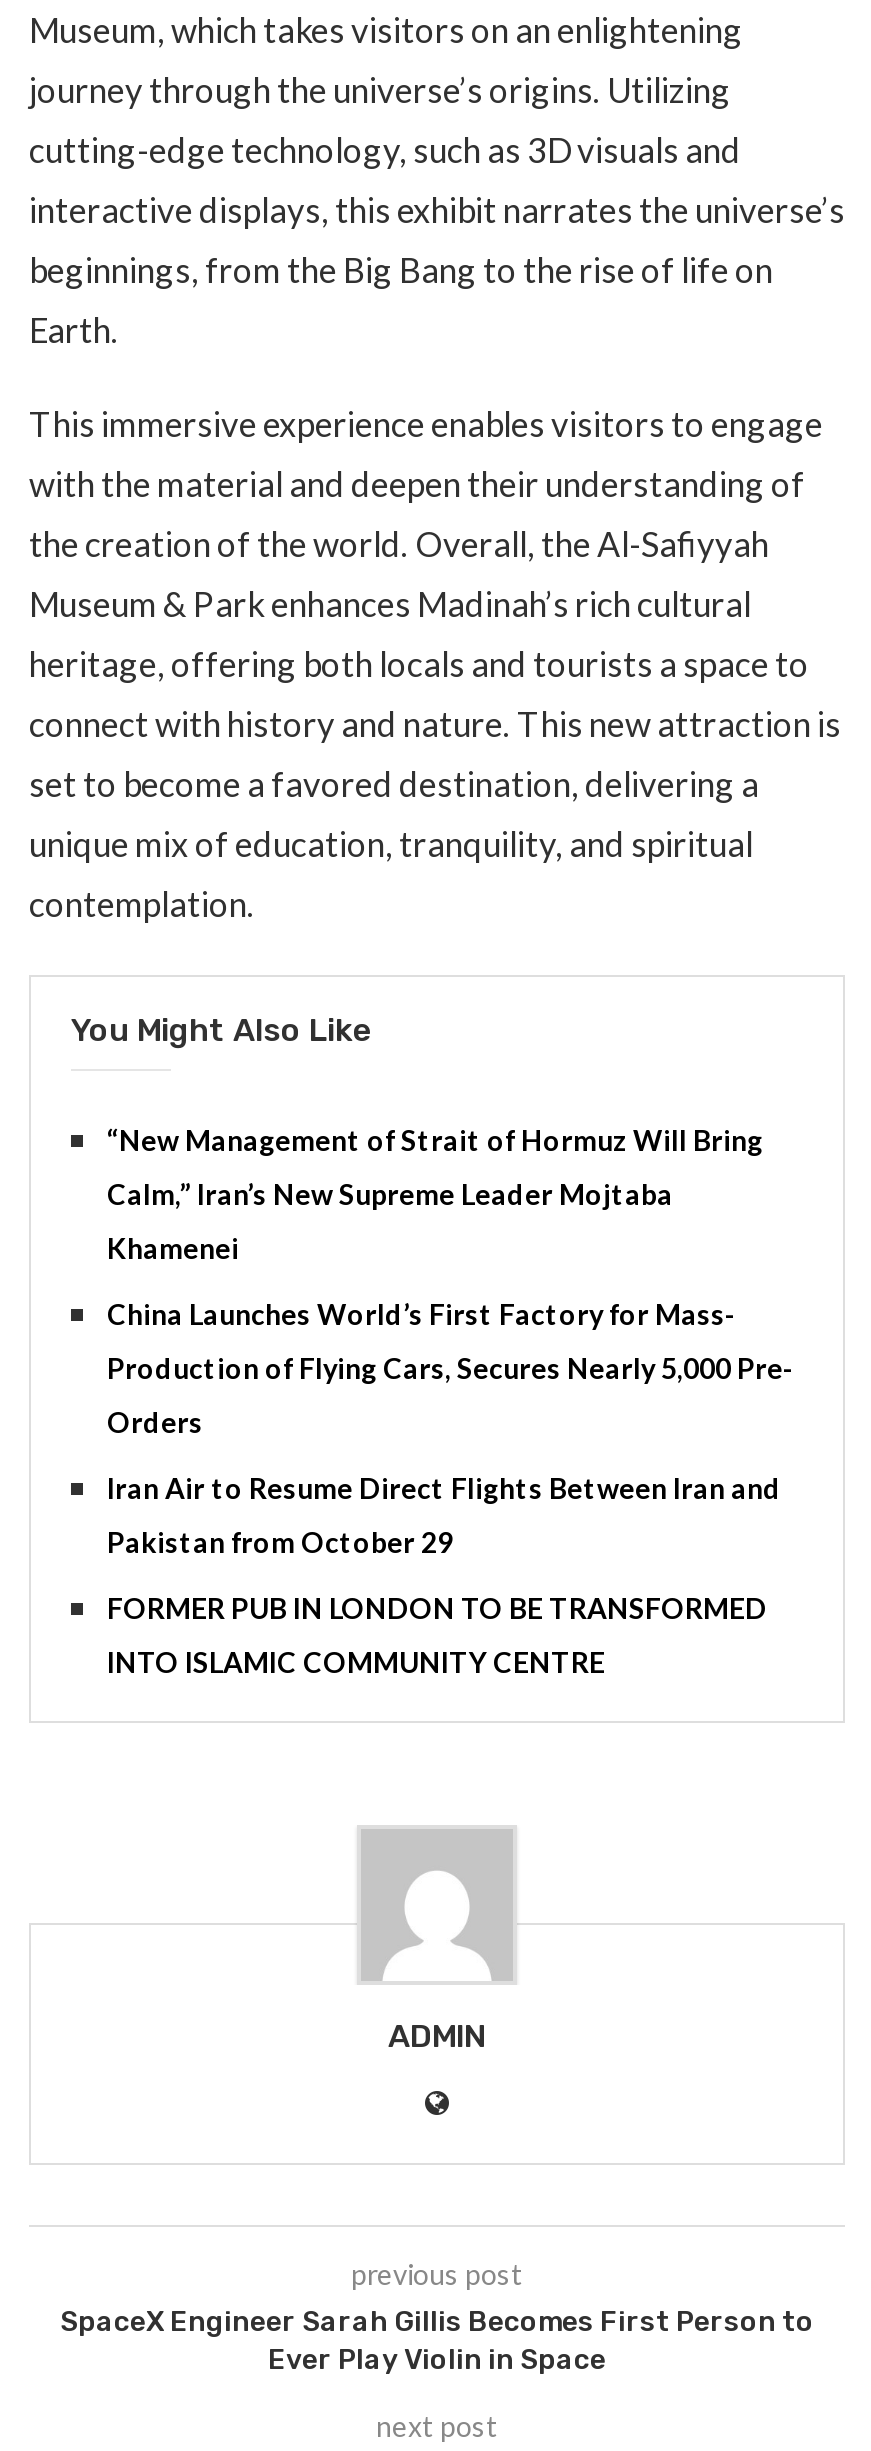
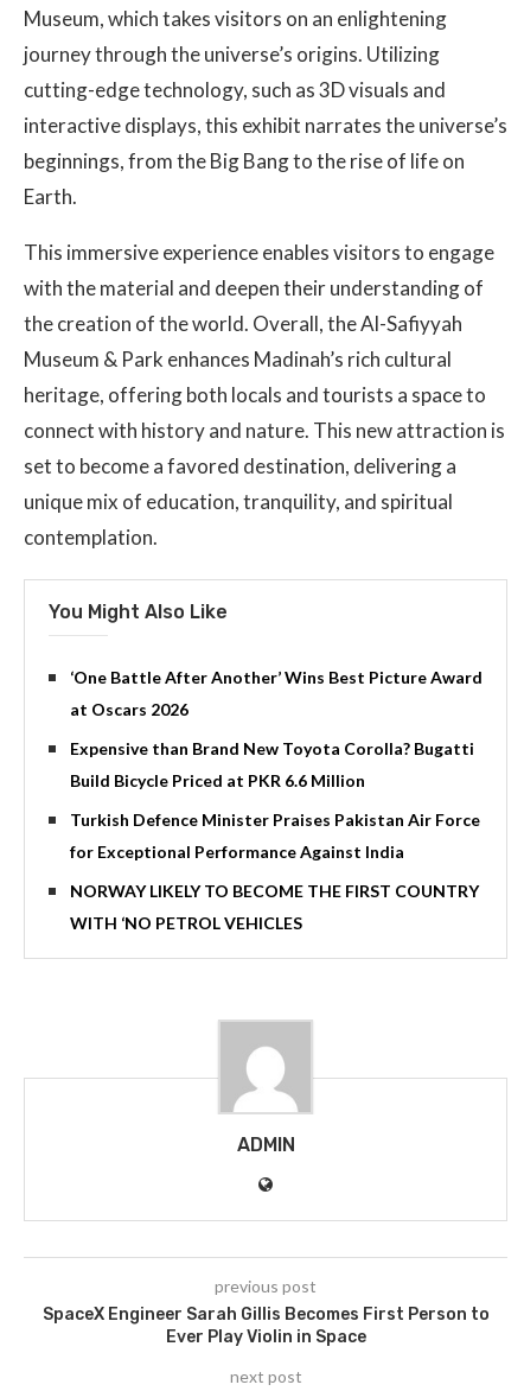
- “New Management of Strait of Hormuz Will Bring
- Calm,” Iran’s New Supreme Leader Mojtaba
- Khamenei
- China Launches World’s First Factory for Mass-
- Production of Flying Cars, Secures Nearly 5,000 Pre-
- Orders
- Iran Air to Resume Direct Flights Between Iran and
- Pakistan from October 29
- FORMER PUB IN LONDON TO BE TRANSFORMED
- INTO ISLAMIC COMMUNITY CENTRE
+ ‘One Battle After Another’ Wins Best Picture Award
+ at Oscars 2026
+ Expensive than Brand New Toyota Corolla? Bugatti
+ Build Bicycle Priced at PKR 6.6 Million
+ Turkish Defence Minister Praises Pakistan Air Force
+ for Exceptional Performance Against India
+ NORWAY LIKELY TO BECOME THE FIRST COUNTRY
+ WITH ‘NO PETROL VEHICLES
